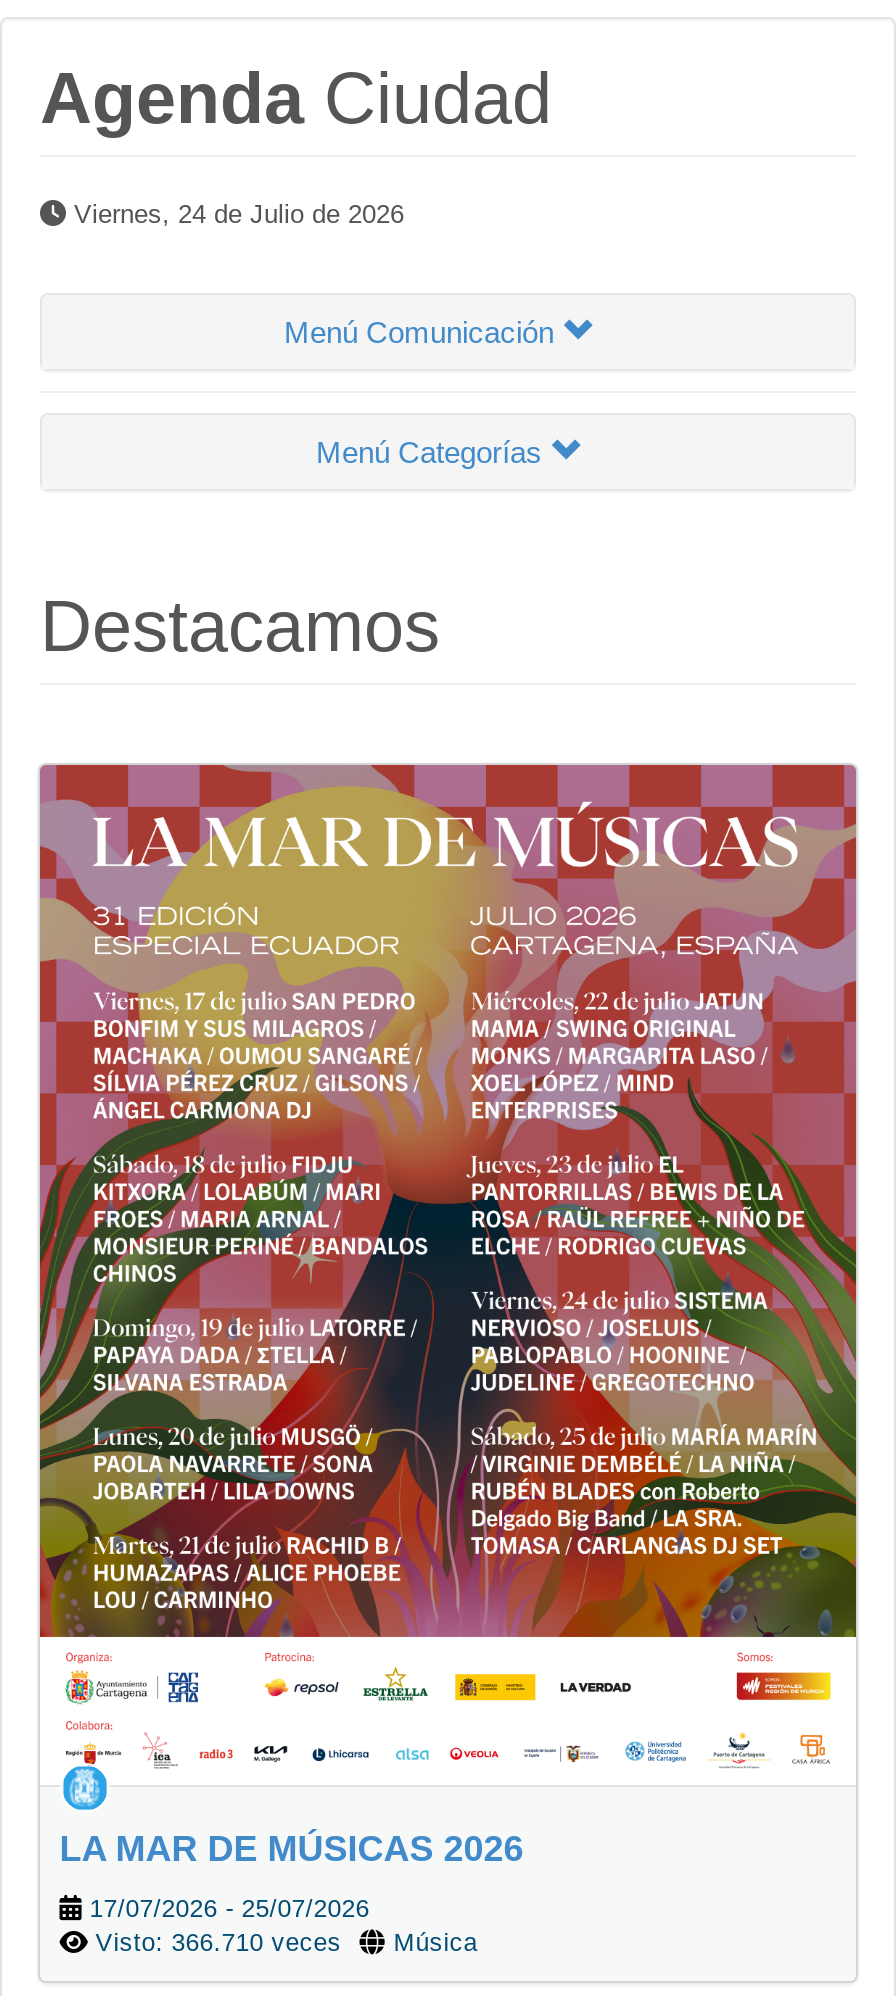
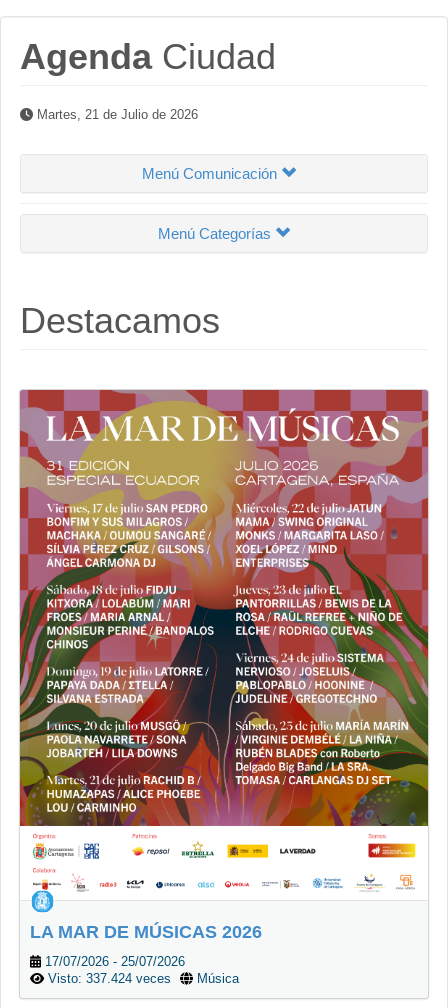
- Viernes, 24 de Julio de 2026
+ Martes, 21 de Julio de 2026

- Visto: 366.710 veces Música
+ Visto: 337.424 veces Música
